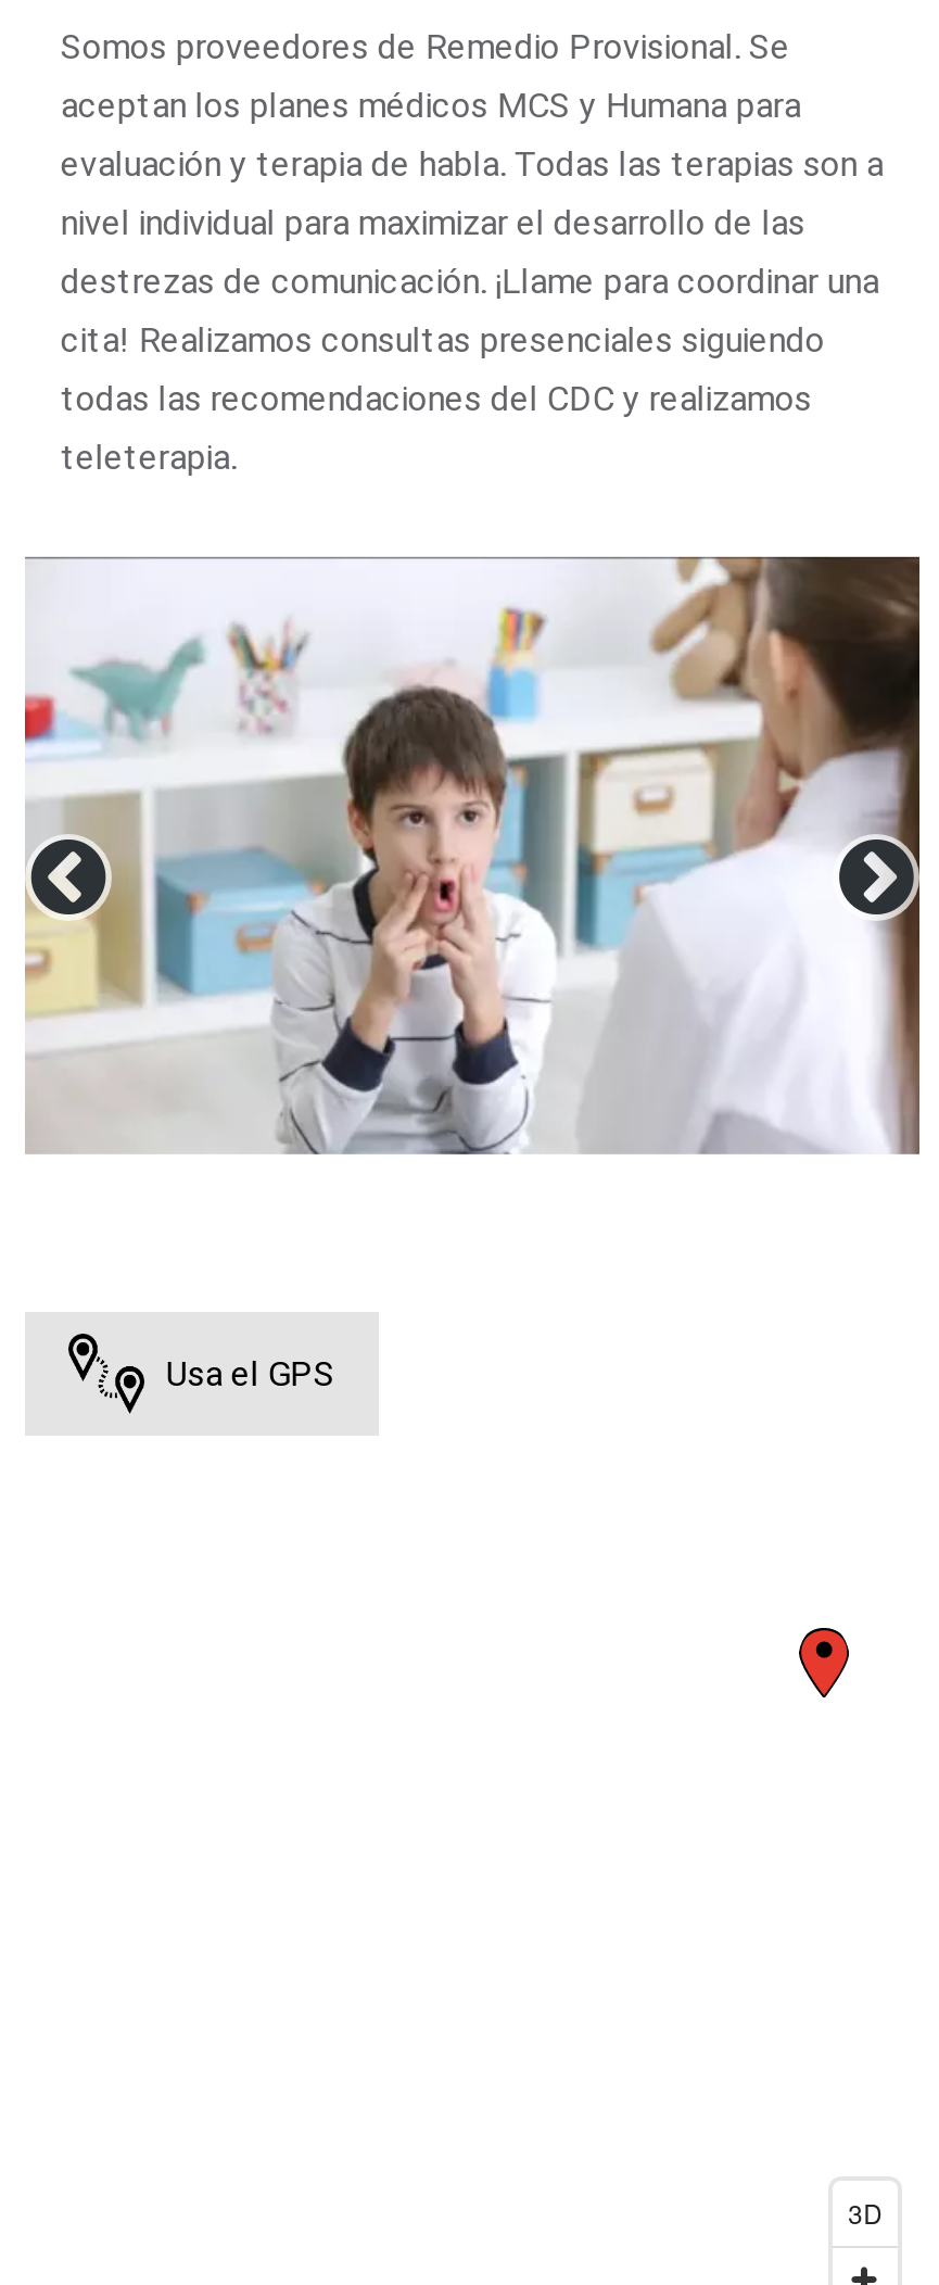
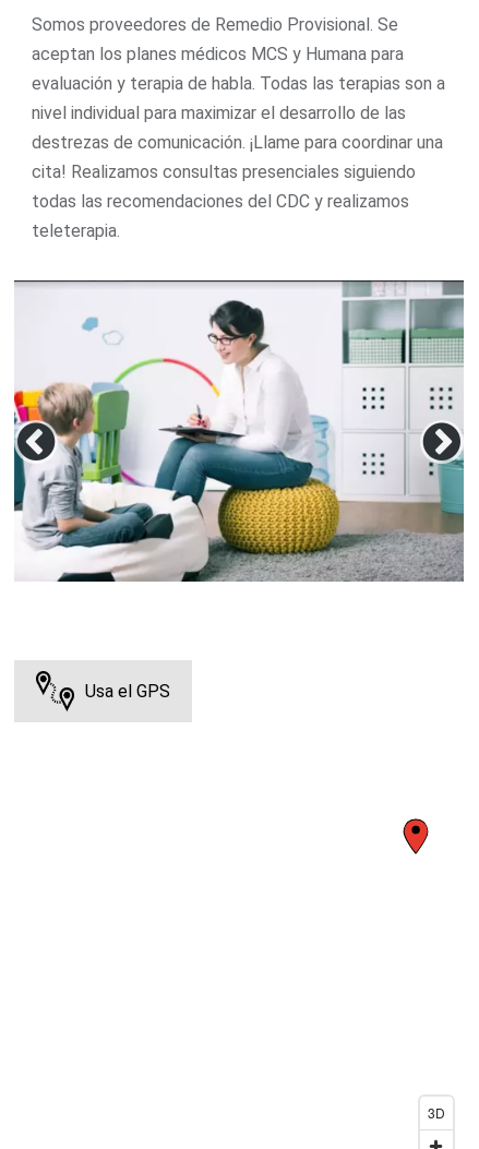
- [image]
+ [image]
